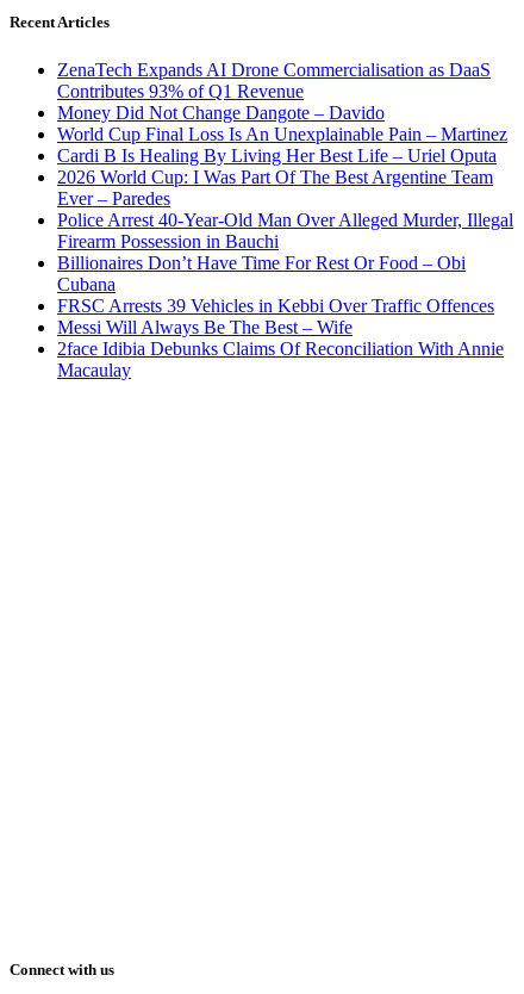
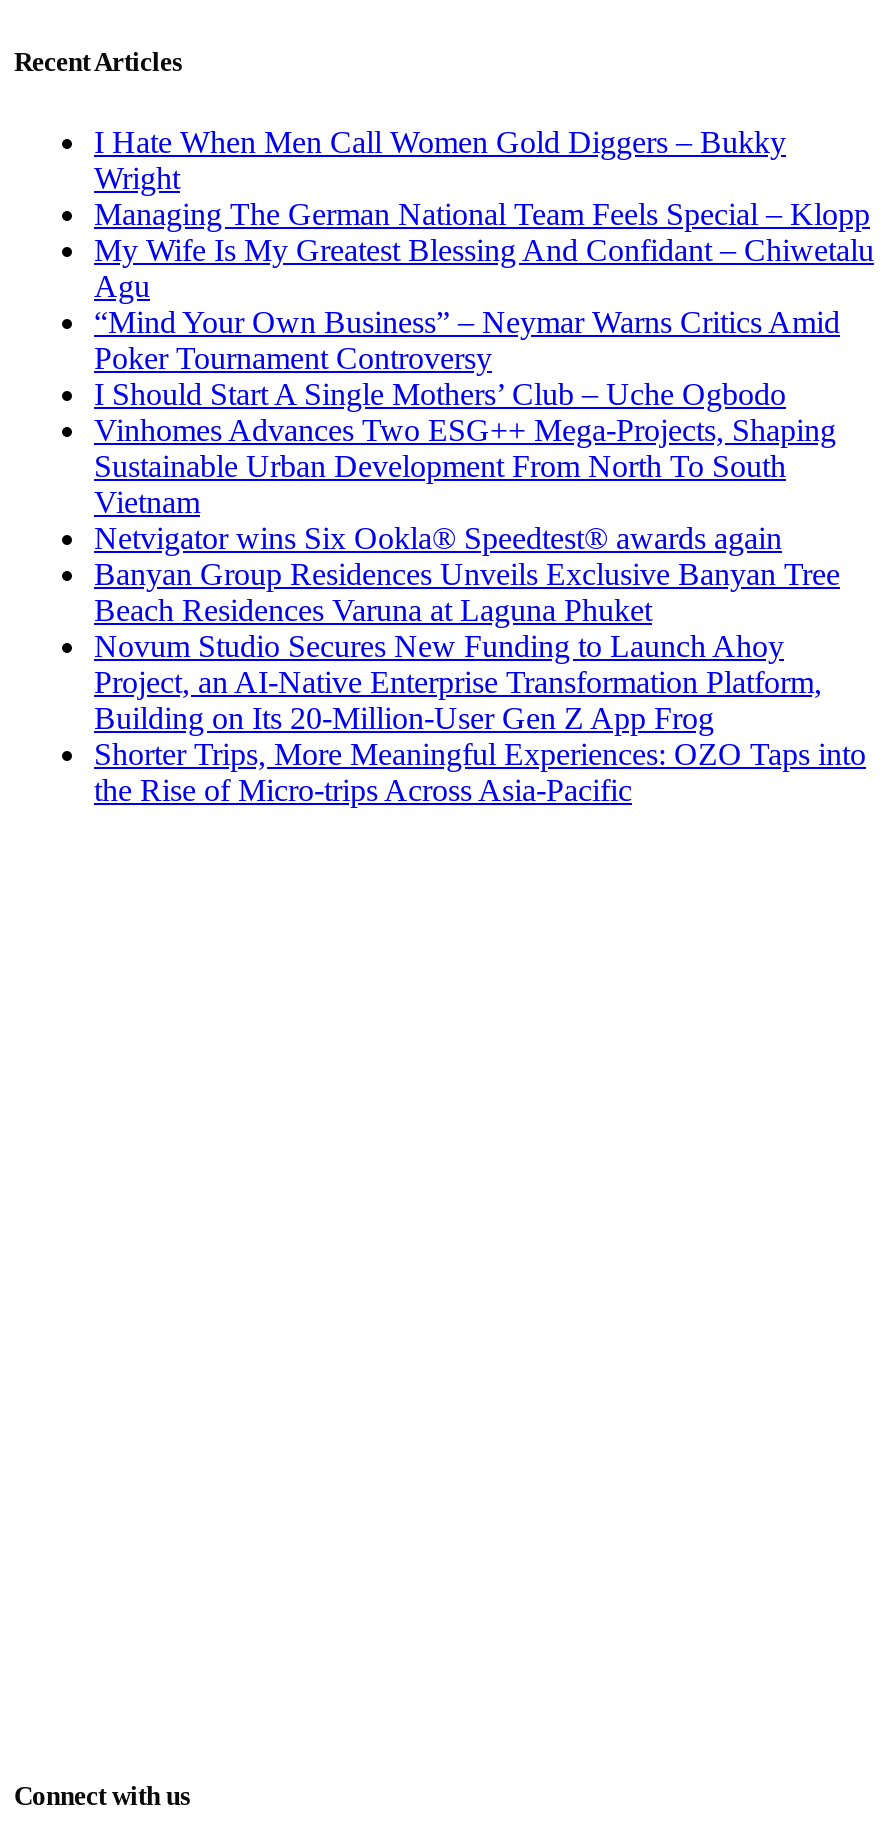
- ZenaTech Expands AI Drone Commercialisation as DaaS
- Contributes 93% of Q1 Revenue
- Money Did Not Change Dangote – Davido
- World Cup Final Loss Is An Unexplainable Pain – Martinez
- Cardi B Is Healing By Living Her Best Life – Uriel Oputa
- 2026 World Cup: I Was Part Of The Best Argentine Team
- Ever – Paredes
- Police Arrest 40-Year-Old Man Over Alleged Murder, Illegal
- Firearm Possession in Bauchi
- Billionaires Don’t Have Time For Rest Or Food – Obi
- Cubana
- FRSC Arrests 39 Vehicles in Kebbi Over Traffic Offences
- Messi Will Always Be The Best – Wife
- 2face Idibia Debunks Claims Of Reconciliation With Annie
- Macaulay
+ I Hate When Men Call Women Gold Diggers – Bukky
+ Wright
+ Managing The German National Team Feels Special – Klopp
+ My Wife Is My Greatest Blessing And Confidant – Chiwetalu
+ Agu
+ “Mind Your Own Business” – Neymar Warns Critics Amid
+ Poker Tournament Controversy
+ I Should Start A Single Mothers’ Club – Uche Ogbodo
+ Vinhomes Advances Two ESG++ Mega-Projects, Shaping
+ Sustainable Urban Development From North To South
+ Vietnam
+ Netvigator wins Six Ookla® Speedtest® awards again
+ Banyan Group Residences Unveils Exclusive Banyan Tree
+ Beach Residences Varuna at Laguna Phuket
+ Novum Studio Secures New Funding to Launch Ahoy
+ Project, an AI-Native Enterprise Transformation Platform,
+ Building on Its 20-Million-User Gen Z App Frog
+ Shorter Trips, More Meaningful Experiences: OZO Taps into
+ the Rise of Micro-trips Across Asia-Pacific
